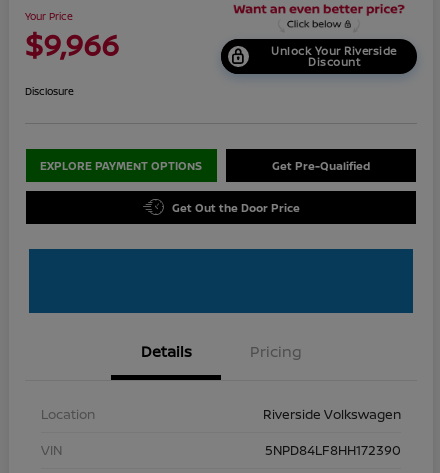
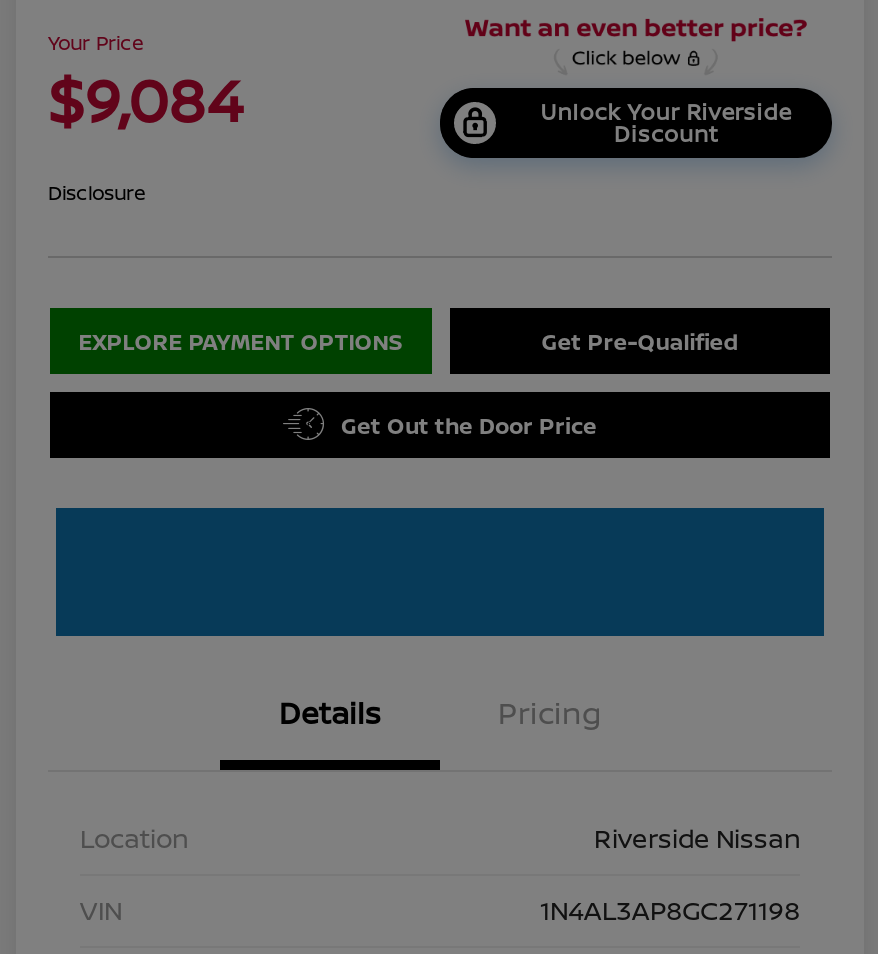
- $9,966
+ $9,084

- Riverside Volkswagen
+ Riverside Nissan

- 5NPD84LF8HH172390
+ 1N4AL3AP8GC271198
